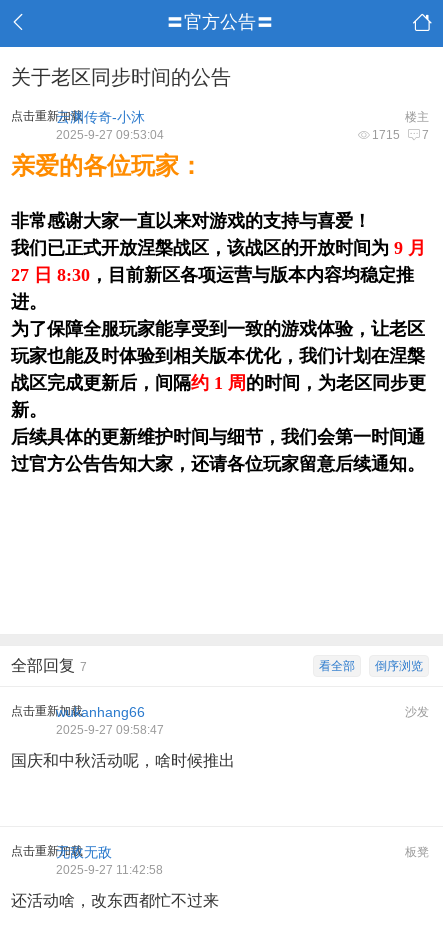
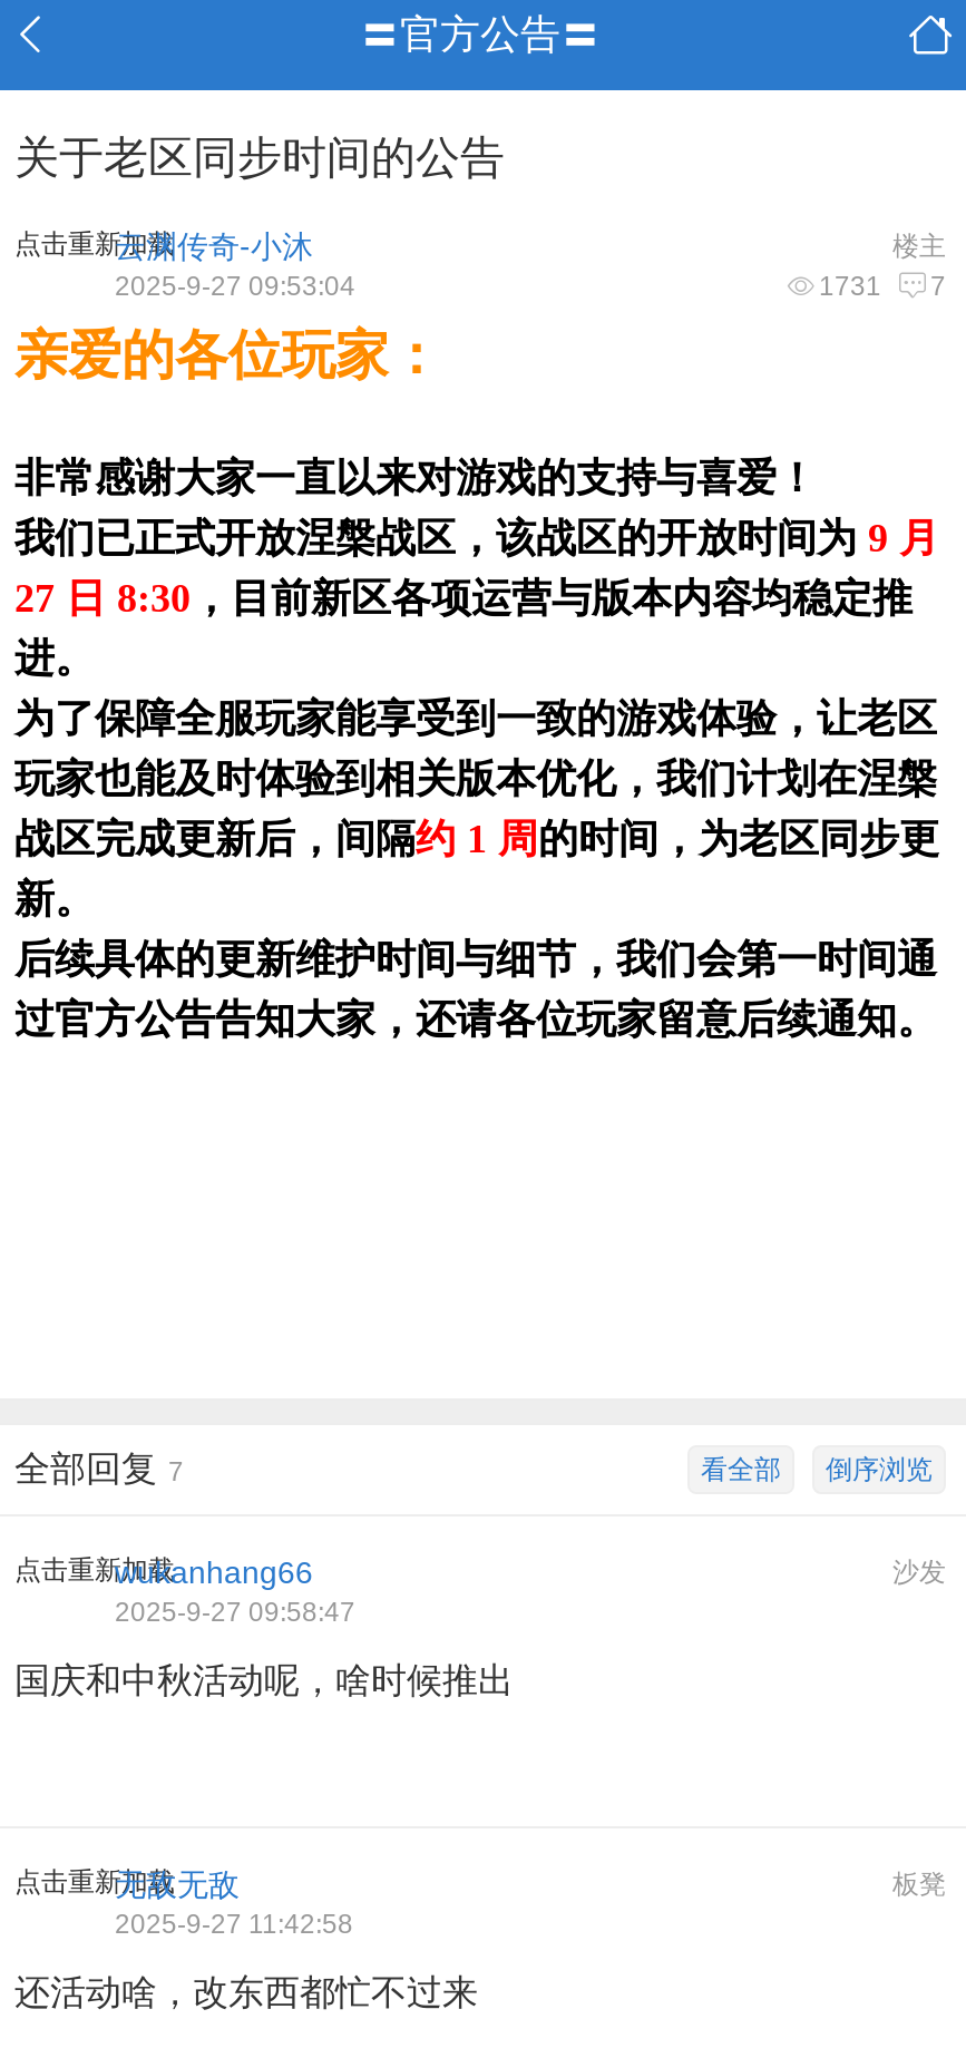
- 1715 7
+ 1731 7
